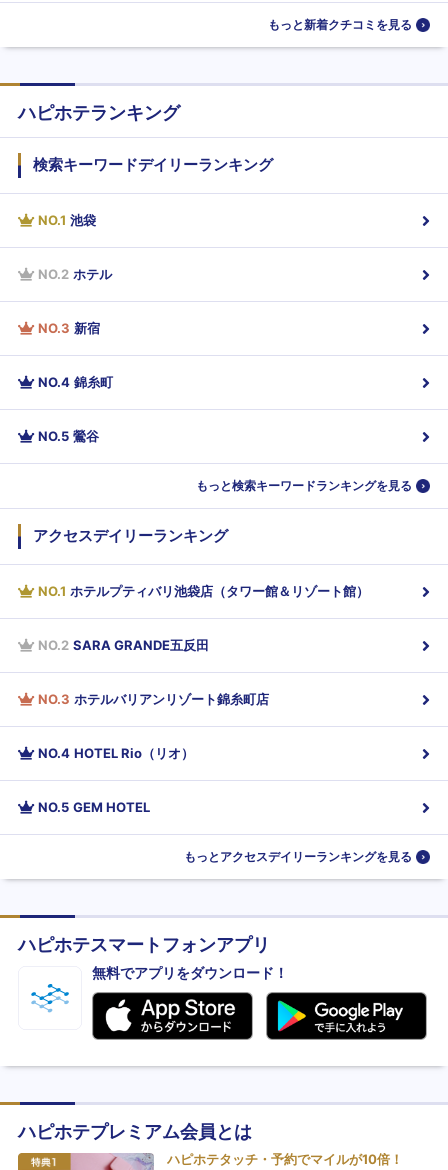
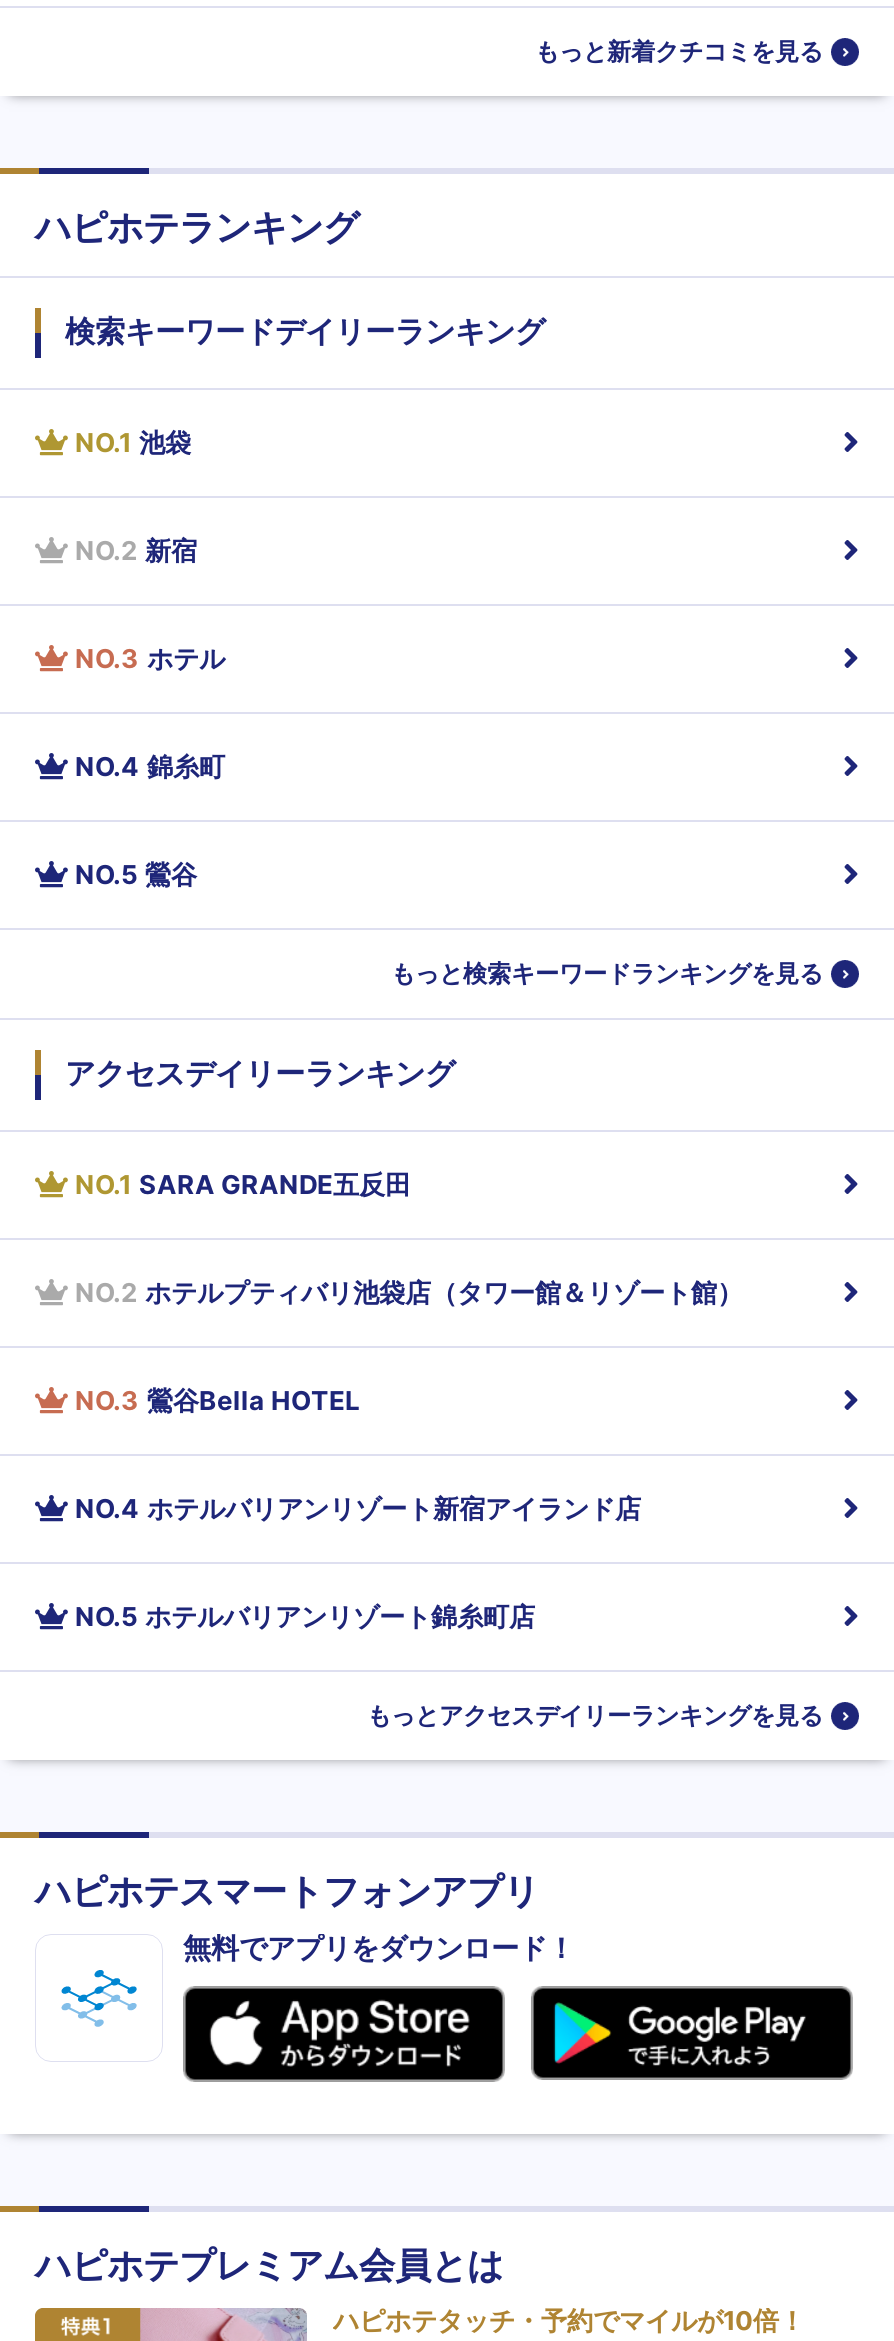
- NO.2 ホテル
+ NO.2 新宿

- NO.3 新宿
+ NO.3 ホテル

- NO.1 ホテルプティバリ池袋店（タワー館＆リゾート館）
+ NO.1 SARA GRANDE五反田

- NO.2 SARA GRANDE五反田
+ NO.2 ホテルプティバリ池袋店（タワー館＆リゾート館）

- NO.3 ホテルバリアンリゾート錦糸町店
+ NO.3 鶯谷Bella HOTEL

- NO.4 HOTEL Rio（リオ）
+ NO.4 ホテルバリアンリゾート新宿アイランド店

- NO.5 GEM HOTEL
+ NO.5 ホテルバリアンリゾート錦糸町店
